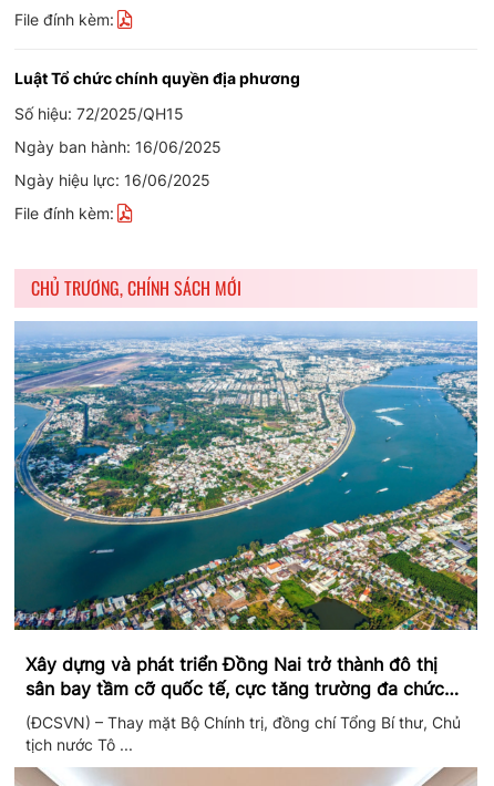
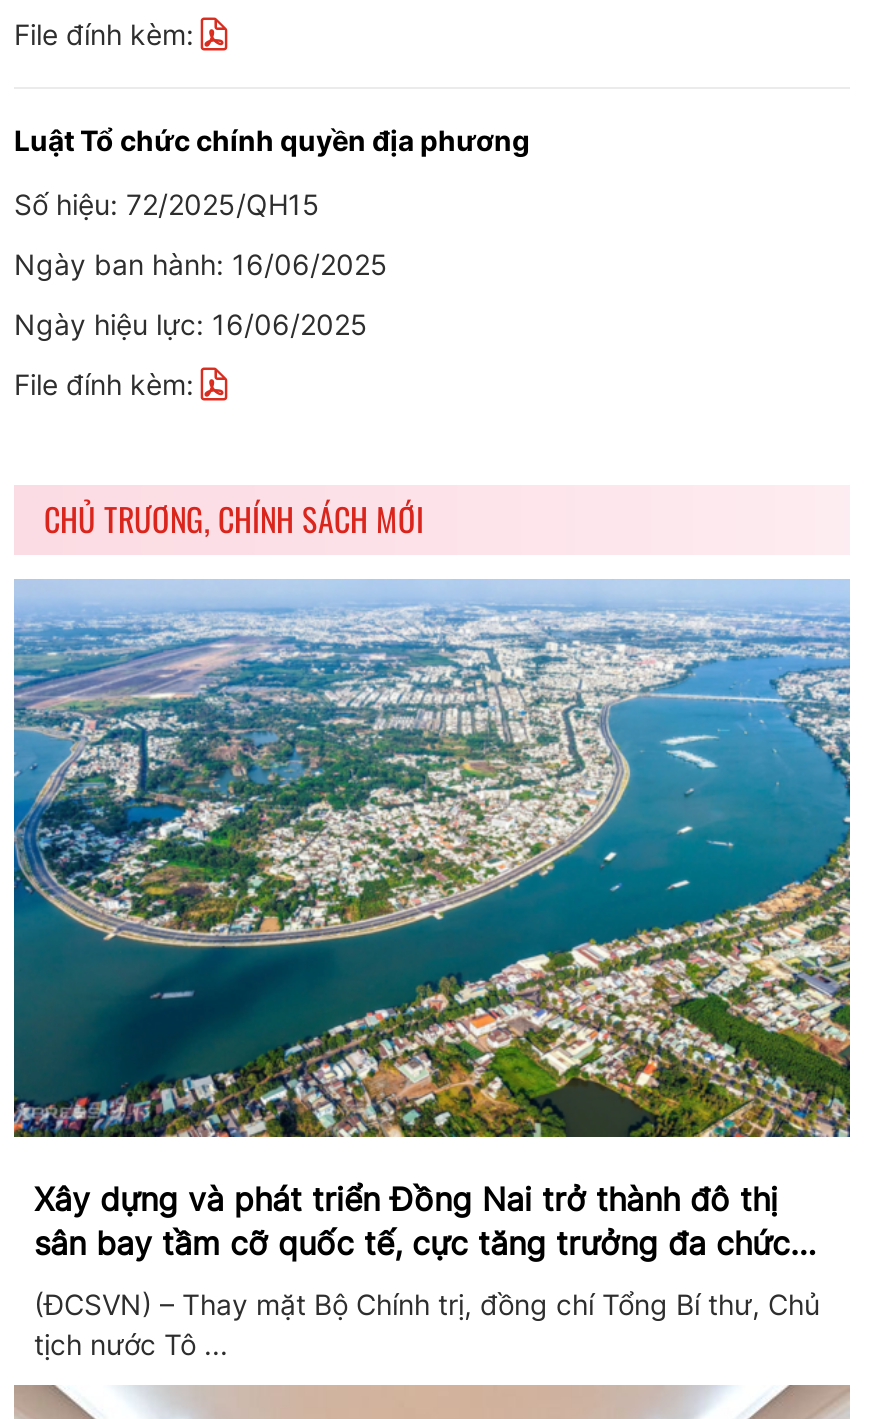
- sân bay tầm cỡ quốc tế, cực tăng trường đa chức
+ sân bay tầm cỡ quốc tế, cực tăng trưởng đa chức
